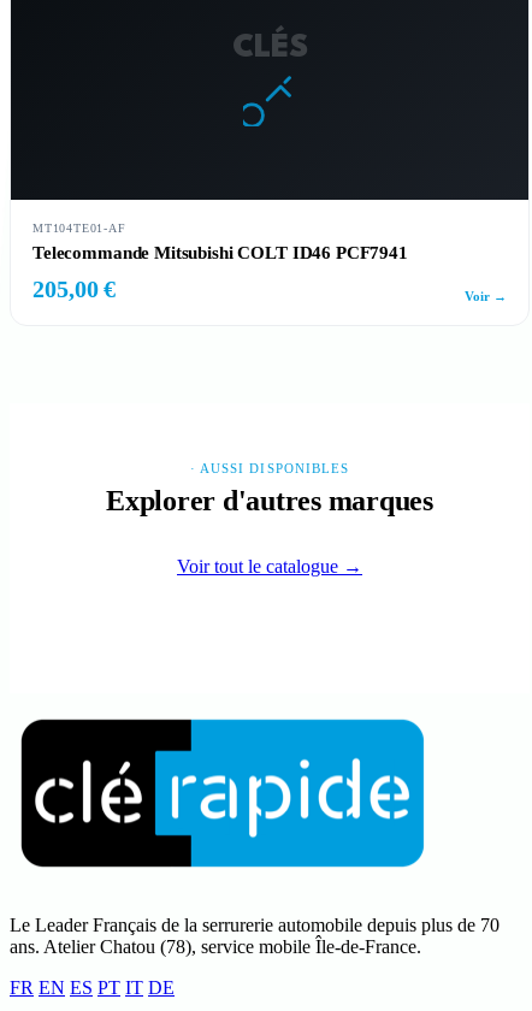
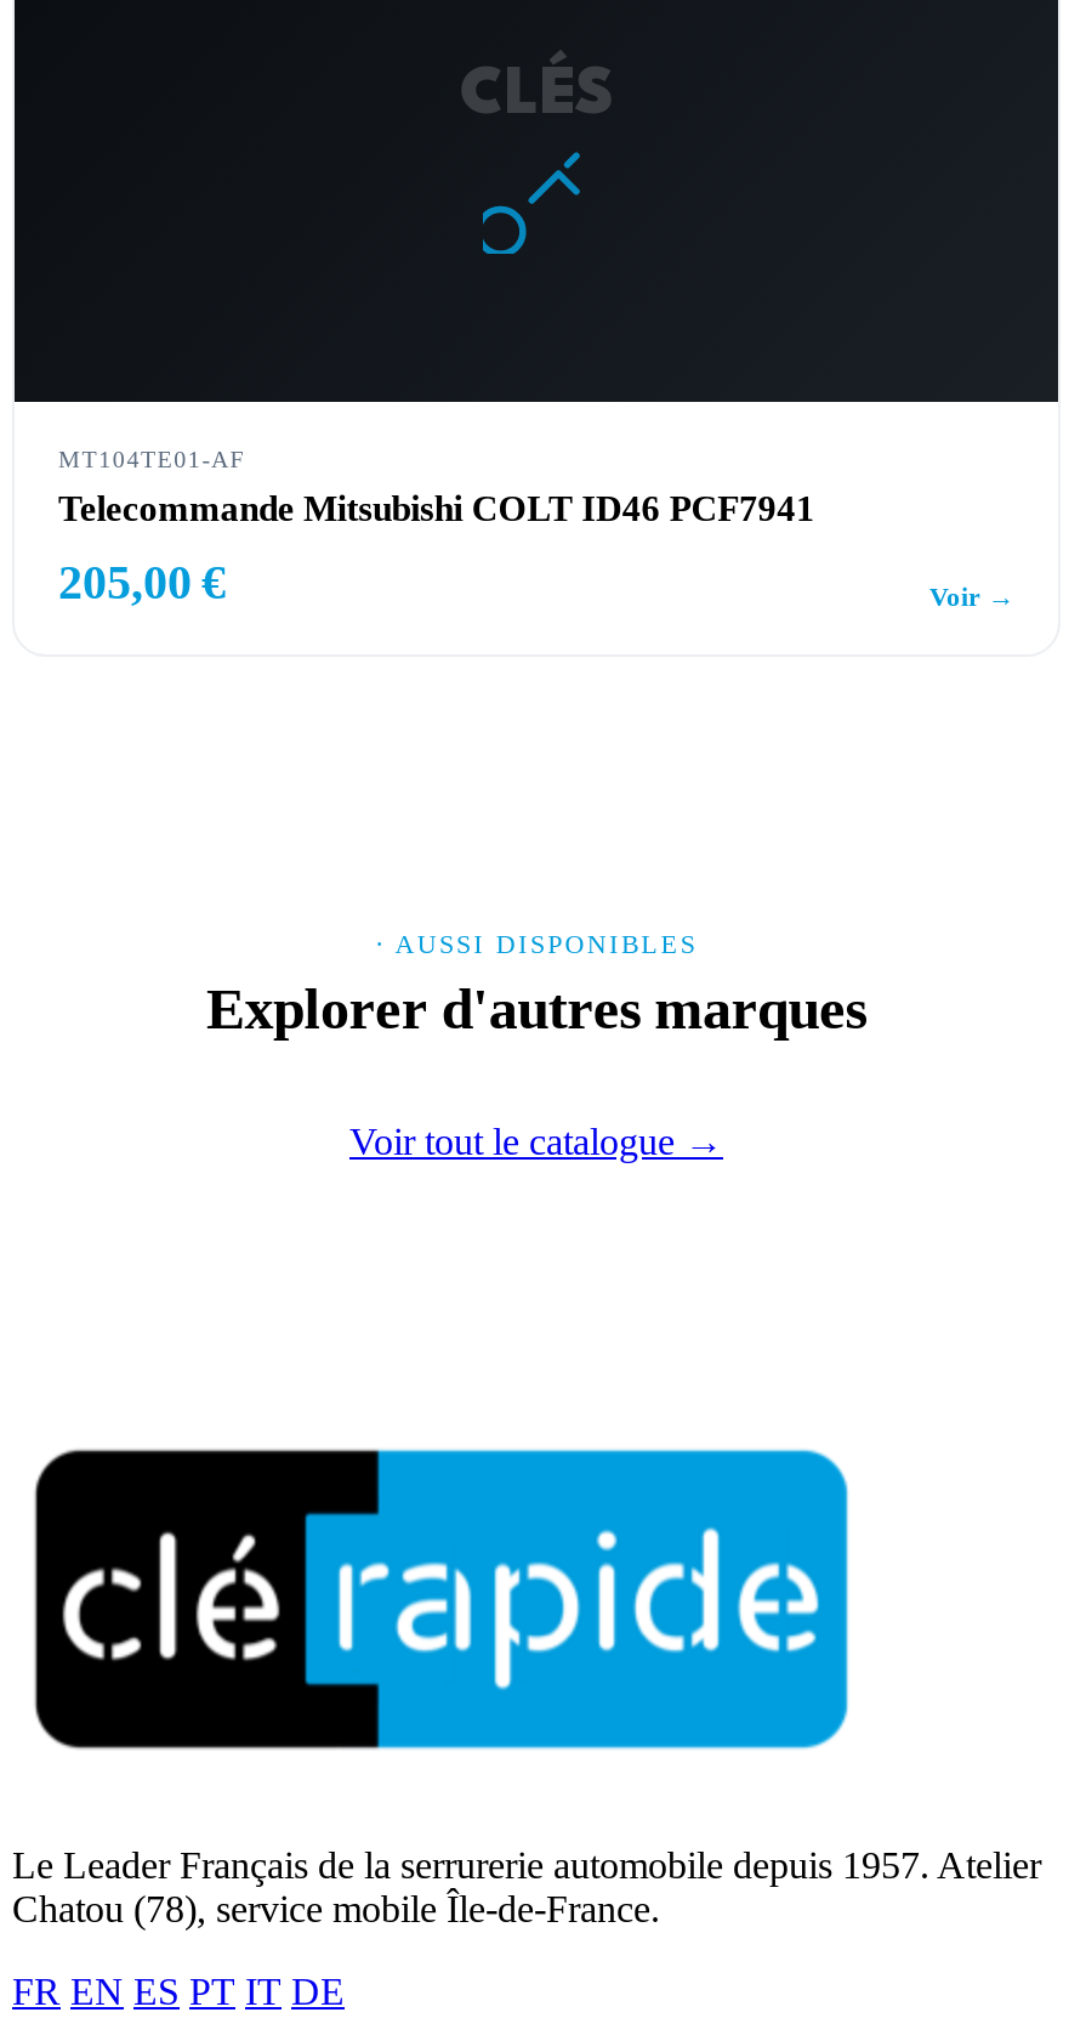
- Le Leader Français de la serrurerie automobile depuis plus de 70
- ans. Atelier Chatou (78), service mobile Île-de-France.
+ Le Leader Français de la serrurerie automobile depuis 1957. Atelier
+ Chatou (78), service mobile Île-de-France.
